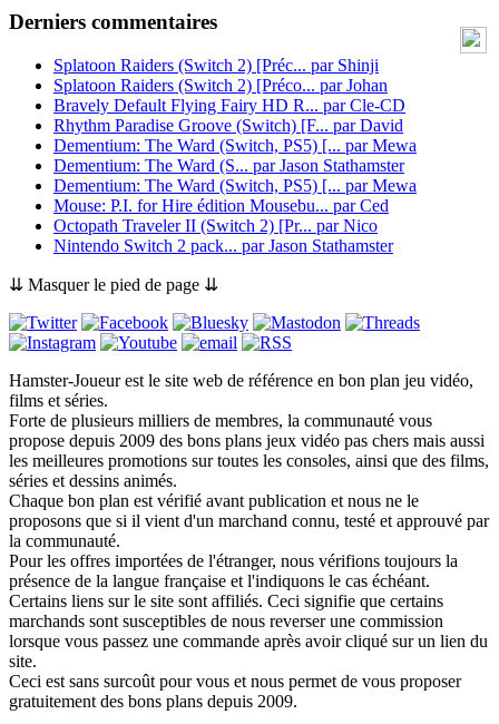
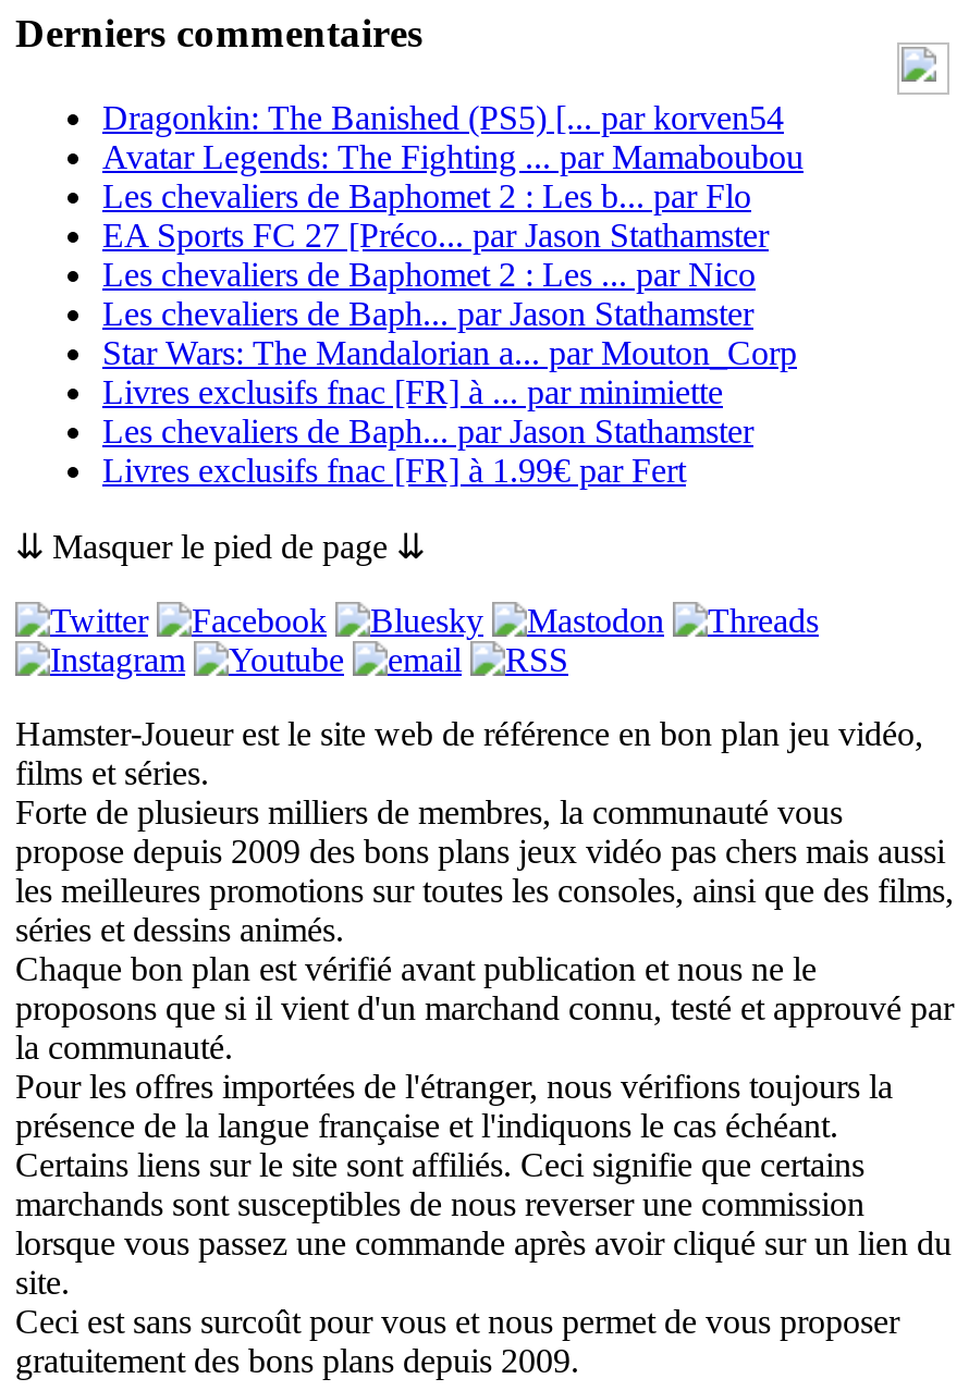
- Splatoon Raiders (Switch 2) [Préc... par Shinji
- Splatoon Raiders (Switch 2) [Préco... par Johan
- Bravely Default Flying Fairy HD R... par Cle-CD
- Rhythm Paradise Groove (Switch) [F... par David
- Dementium: The Ward (Switch, PS5) [... par Mewa
- Dementium: The Ward (S... par Jason Stathamster
- Dementium: The Ward (Switch, PS5) [... par Mewa
- Mouse: P.I. for Hire édition Mousebu... par Ced
- Octopath Traveler II (Switch 2) [Pr... par Nico
- Nintendo Switch 2 pack... par Jason Stathamster
+ Dragonkin: The Banished (PS5) [... par korven54
+ Avatar Legends: The Fighting ... parMamaboubou
+ Les chevaliers de Baphomet 2 : Les b... par Flo
+ EA Sports FC 27 [Préco... par Jason Stathamster
+ Les chevaliers de Baphomet 2 : Les ... par Nico
+ Les chevaliers de Baph... par Jason Stathamster
+ Star Wars: The Mandalorian a... par Mouton_Corp
+ Livres exclusifs fnac [FR] à ... par minimiette
+ Les chevaliers de Baph... par Jason Stathamster
+ Livres exclusifs fnac [FR] à 1.99€par Fert
